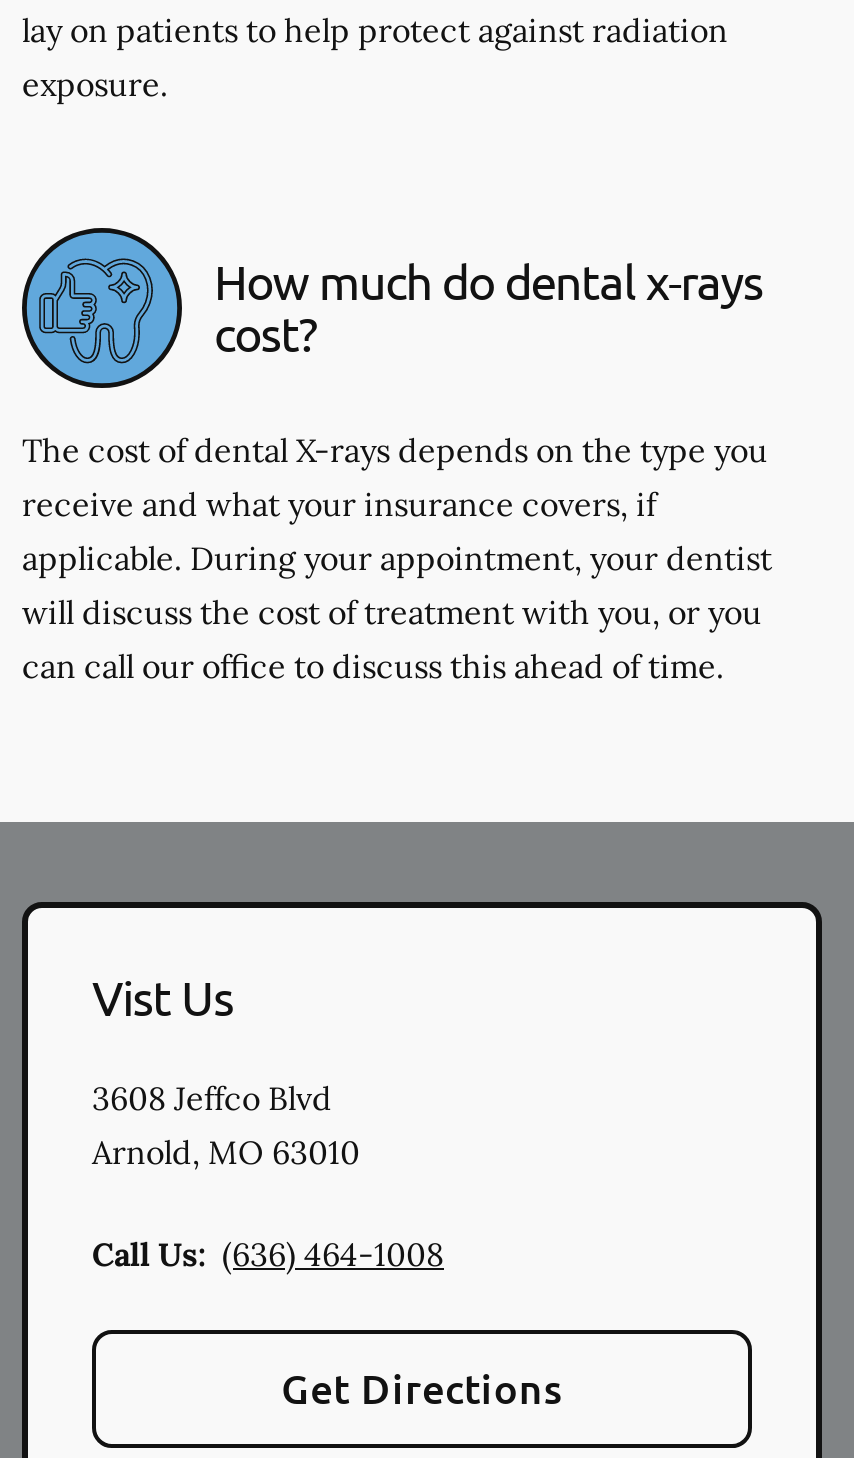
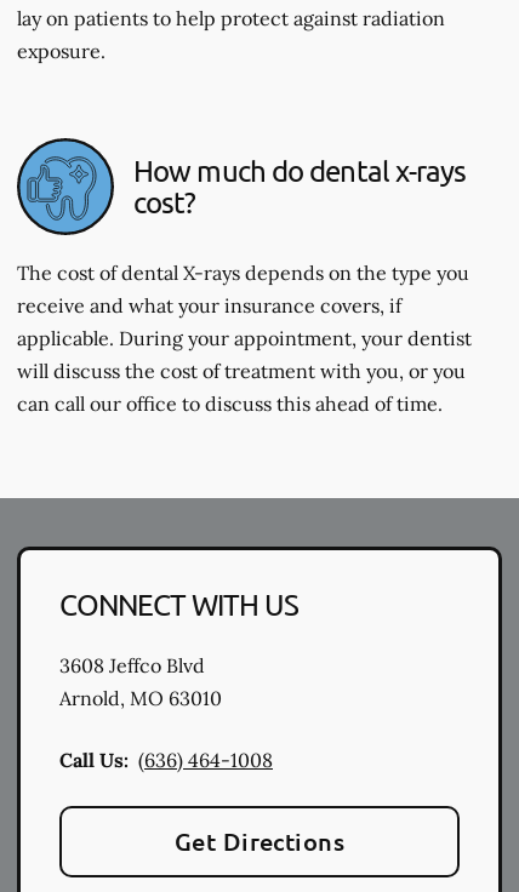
- Vist Us
+ CONNECT WITH US
